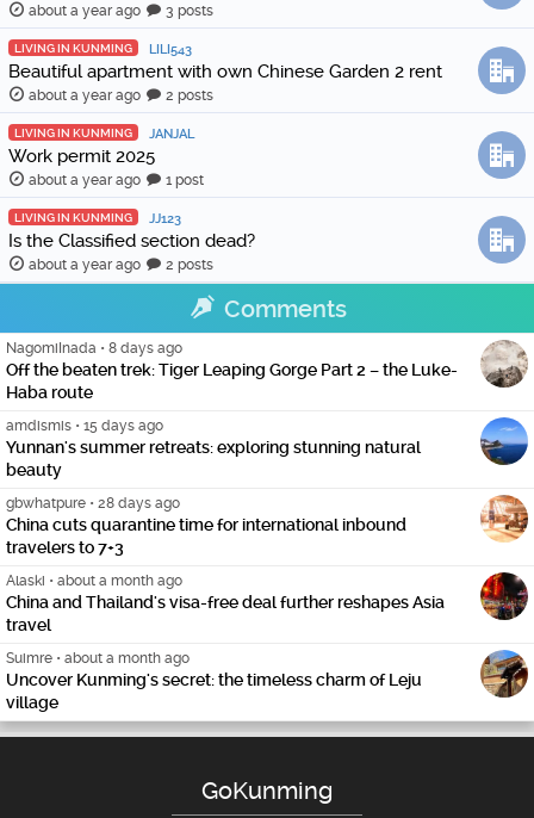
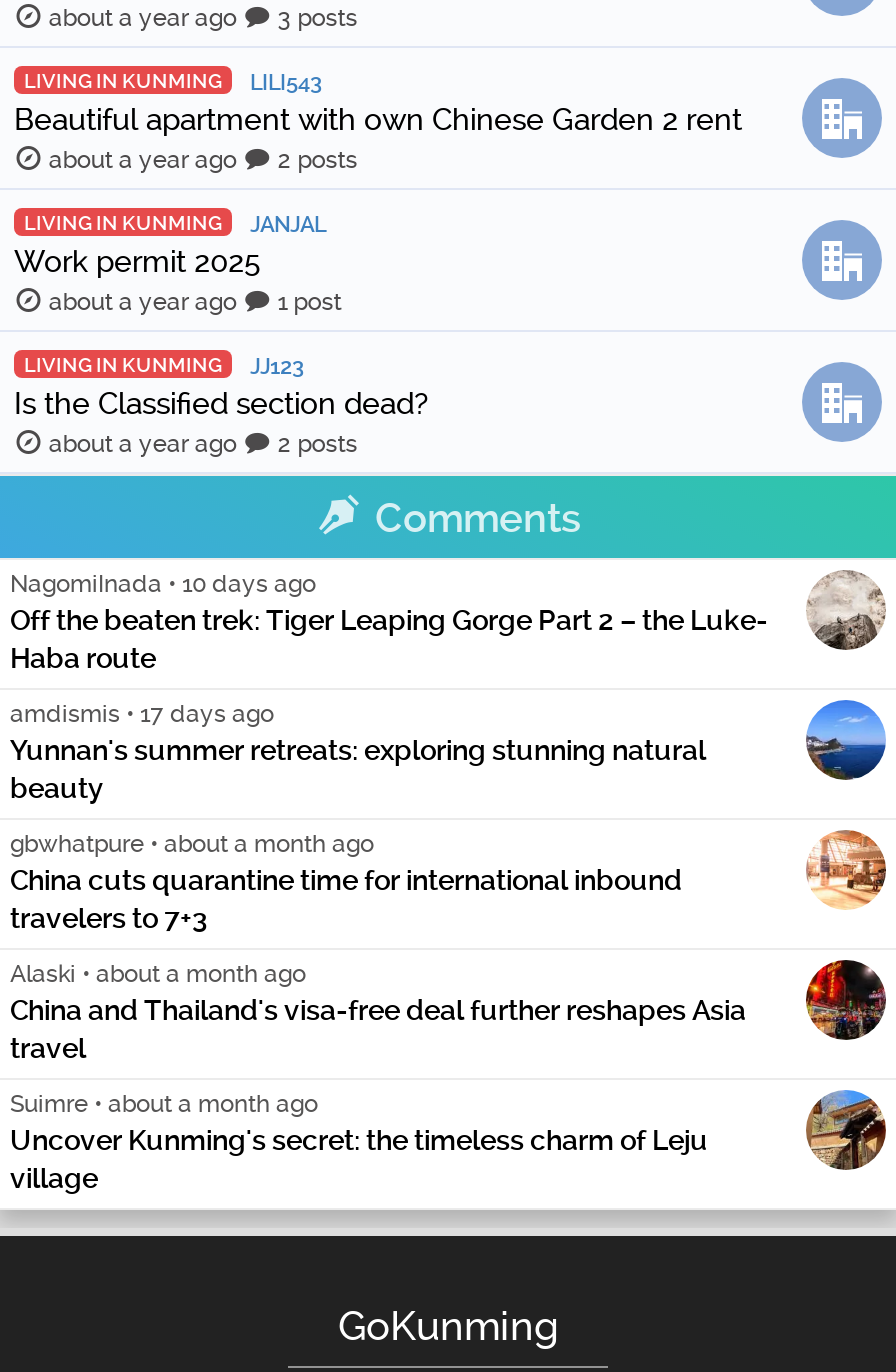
- NagomiInada • 8 days ago
+ NagomiInada • 10 days ago

- amdismis • 15 days ago
+ amdismis • 17 days ago

- gbwhatpure • 28 days ago
+ gbwhatpure • about a month ago
